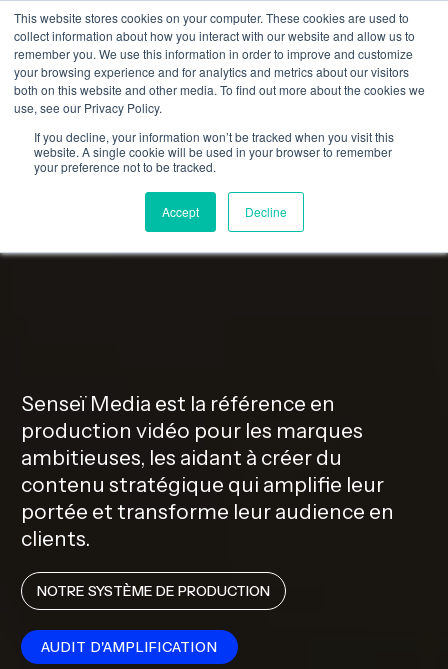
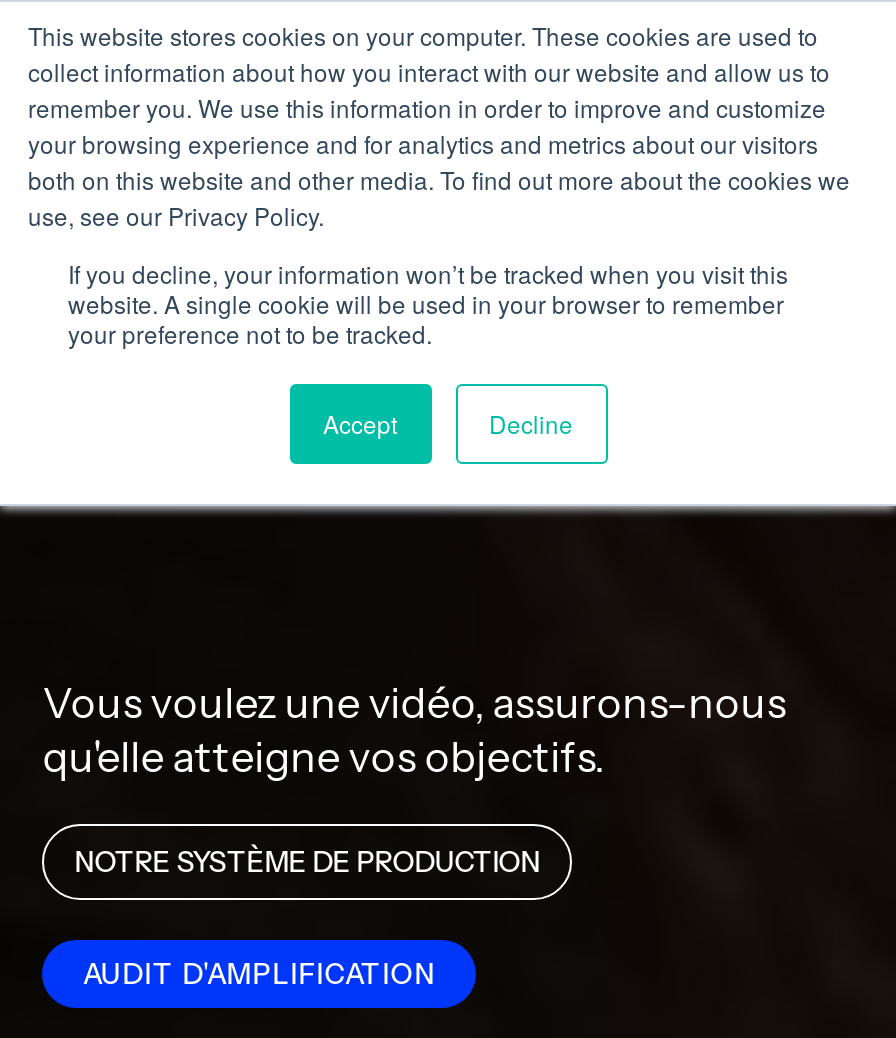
- Senseï Media est la référence en
- production vidéo pour les marques
- ambitieuses, les aidant à créer du
- contenu stratégique qui amplifie leur
- portée et transforme leur audience en
- clients.
+ Vous voulez une vidéo, assurons-nous
+ qu'elle atteigne vos objectifs.
